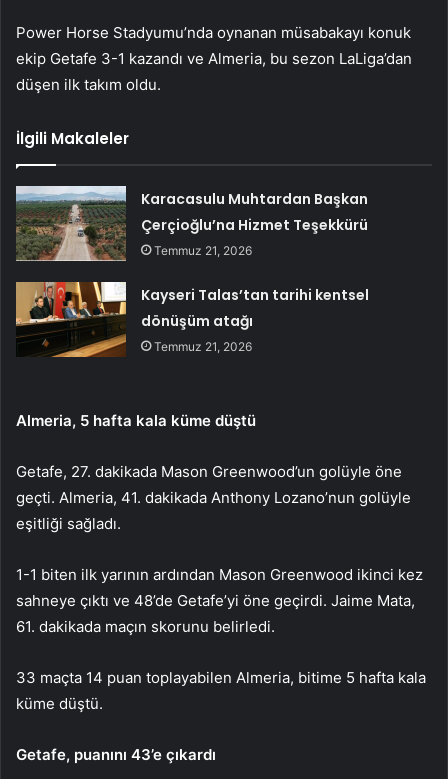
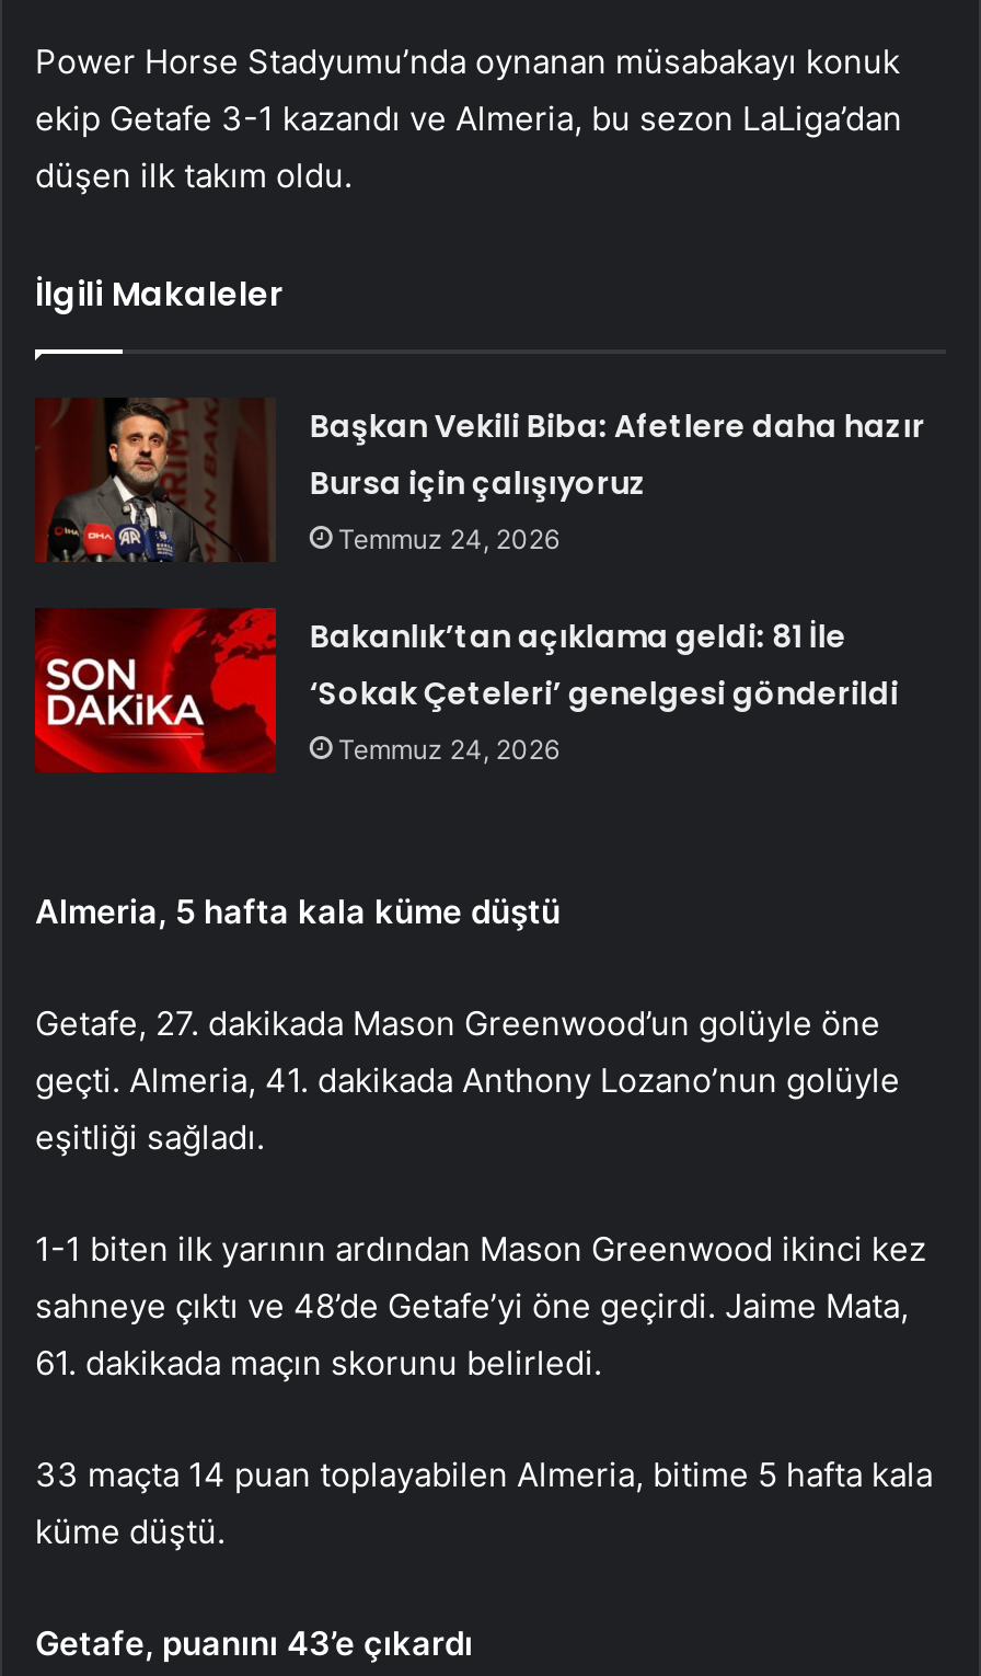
- [image]
- Karacasulu Muhtardan Başkan
- Çerçioğlu’na Hizmet Teşekkürü
- Temmuz 21, 2026
+ [image]
+ Başkan Vekili Biba: Afetlere daha hazır
+ Bursa için çalışıyoruz
+ Temmuz 24, 2026

- [image]
- Kayseri Talas’tan tarihi kentsel
- dönüşüm atağı
- Temmuz 21, 2026
+ [image]
+ Bakanlık’tan açıklama geldi: 81 İle
+ ‘Sokak Çeteleri’ genelgesi gönderildi
+ Temmuz 24, 2026
